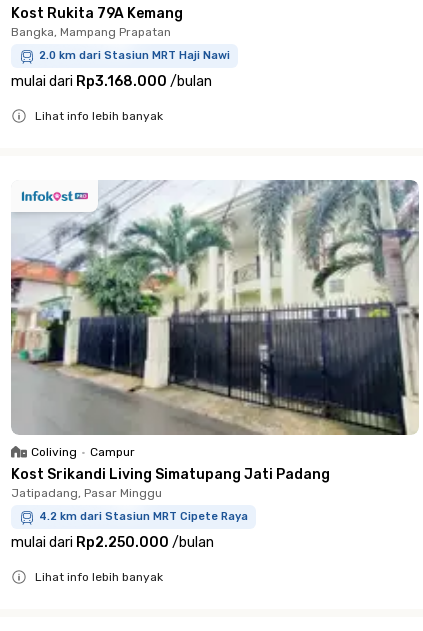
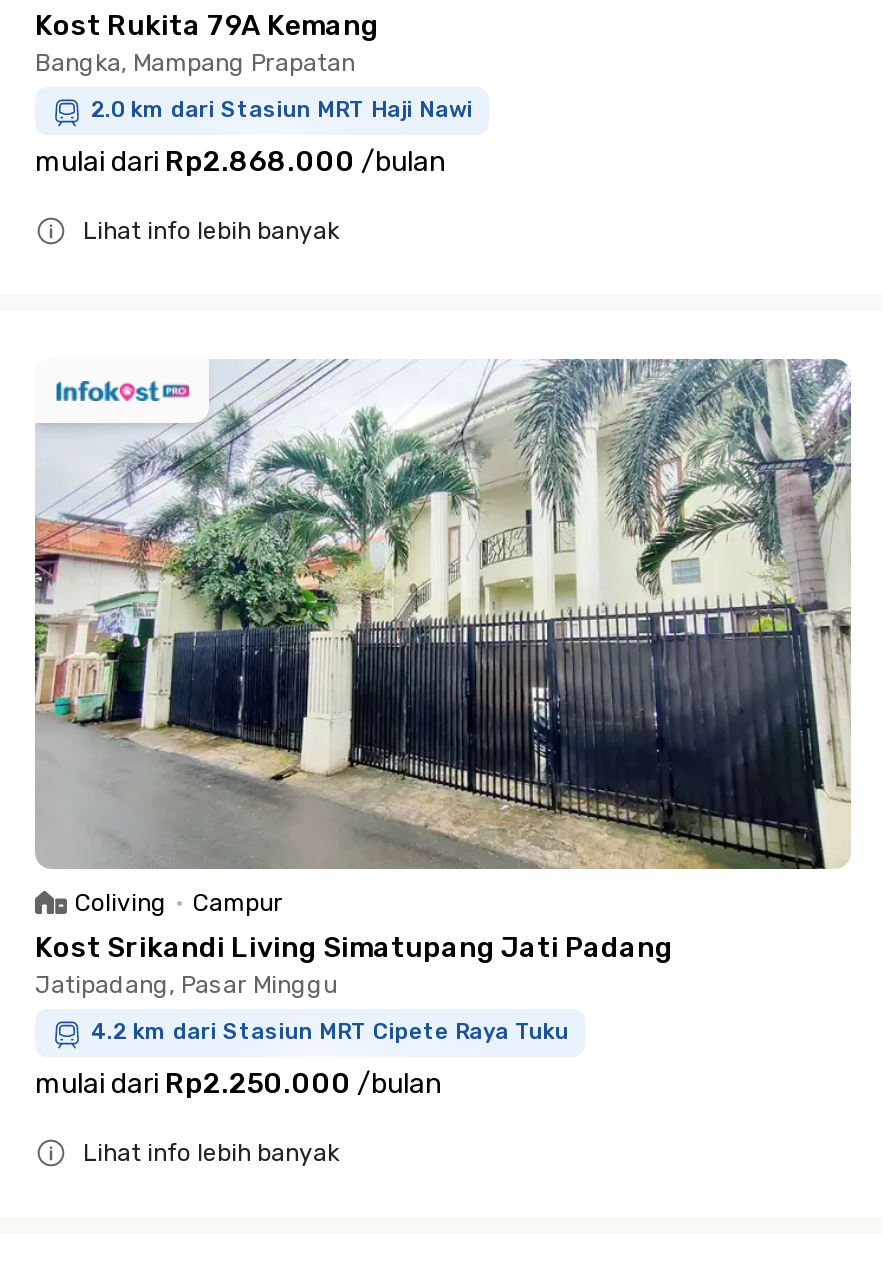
- mulai dari Rp3.168.000 /bulan
+ mulai dari Rp2.868.000 /bulan

- 4.2 km dari Stasiun MRT Cipete Raya
+ 4.2 km dari Stasiun MRT Cipete Raya Tuku
